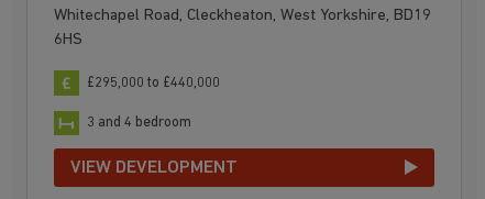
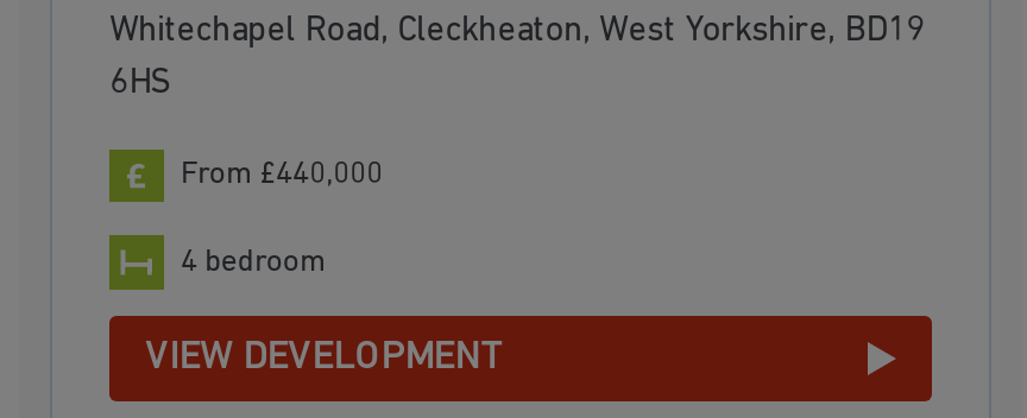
- £295,000 to £440,000
+ From £440,000

- 3 and 4 bedroom
+ 4 bedroom
